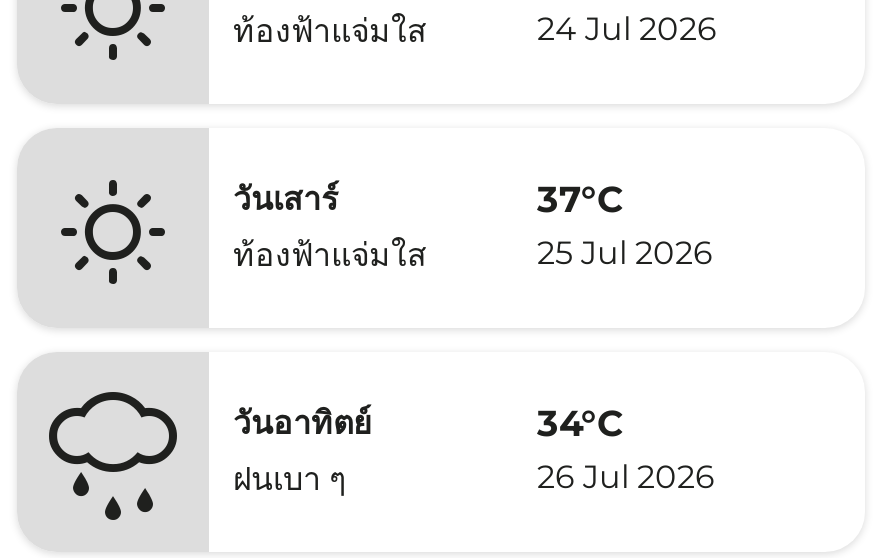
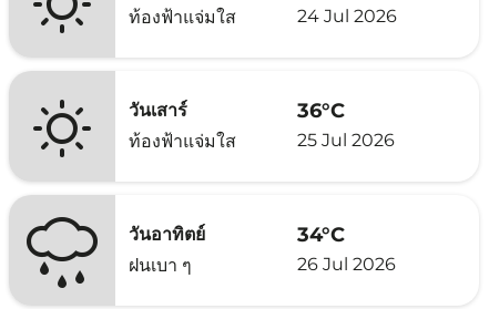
- 37°C
+ 36°C
